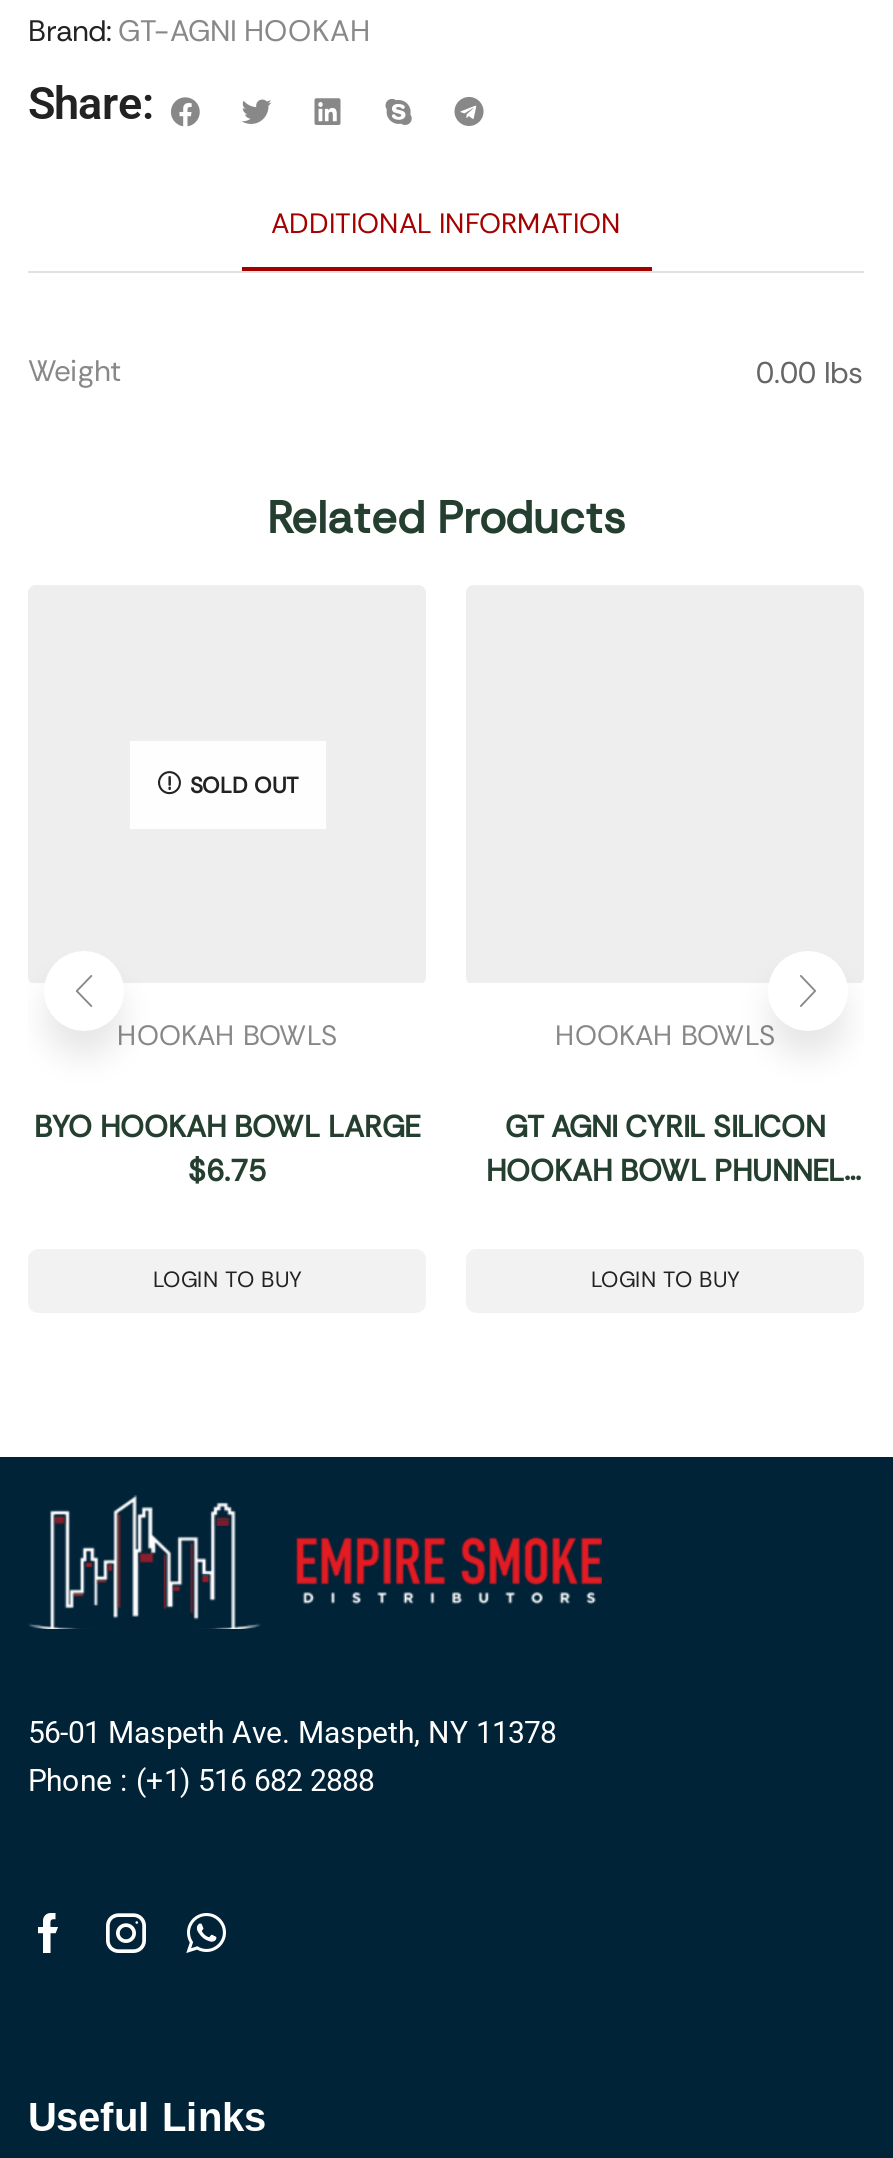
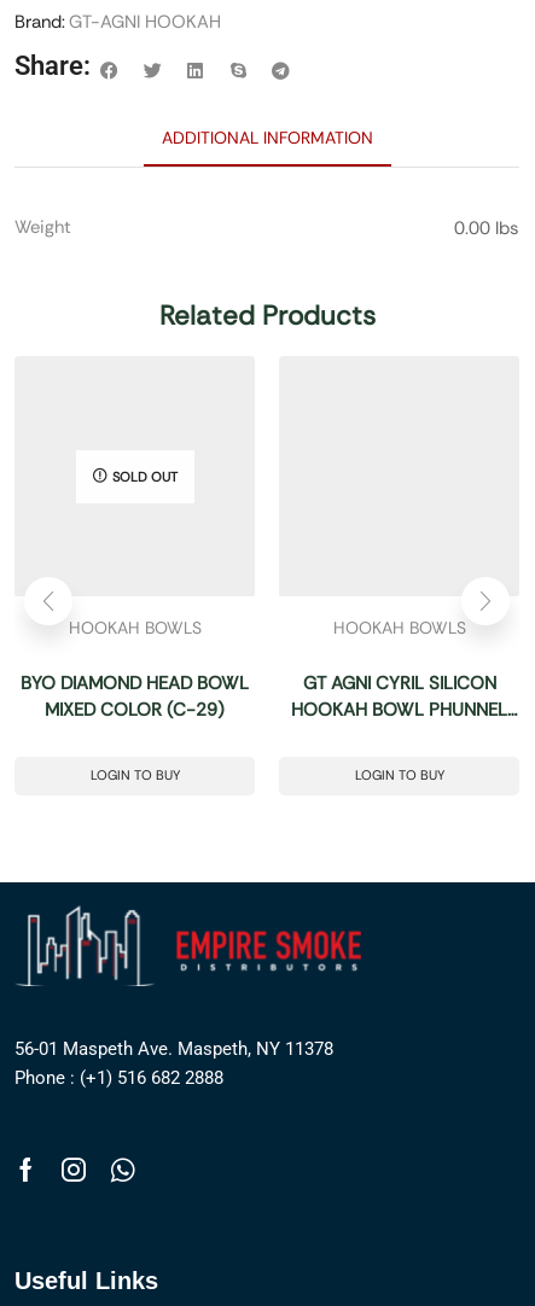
- BYO HOOKAH BOWL LARGE
- $6.75
+ BYO DIAMOND HEAD BOWL
+ MIXED COLOR (C-29)
